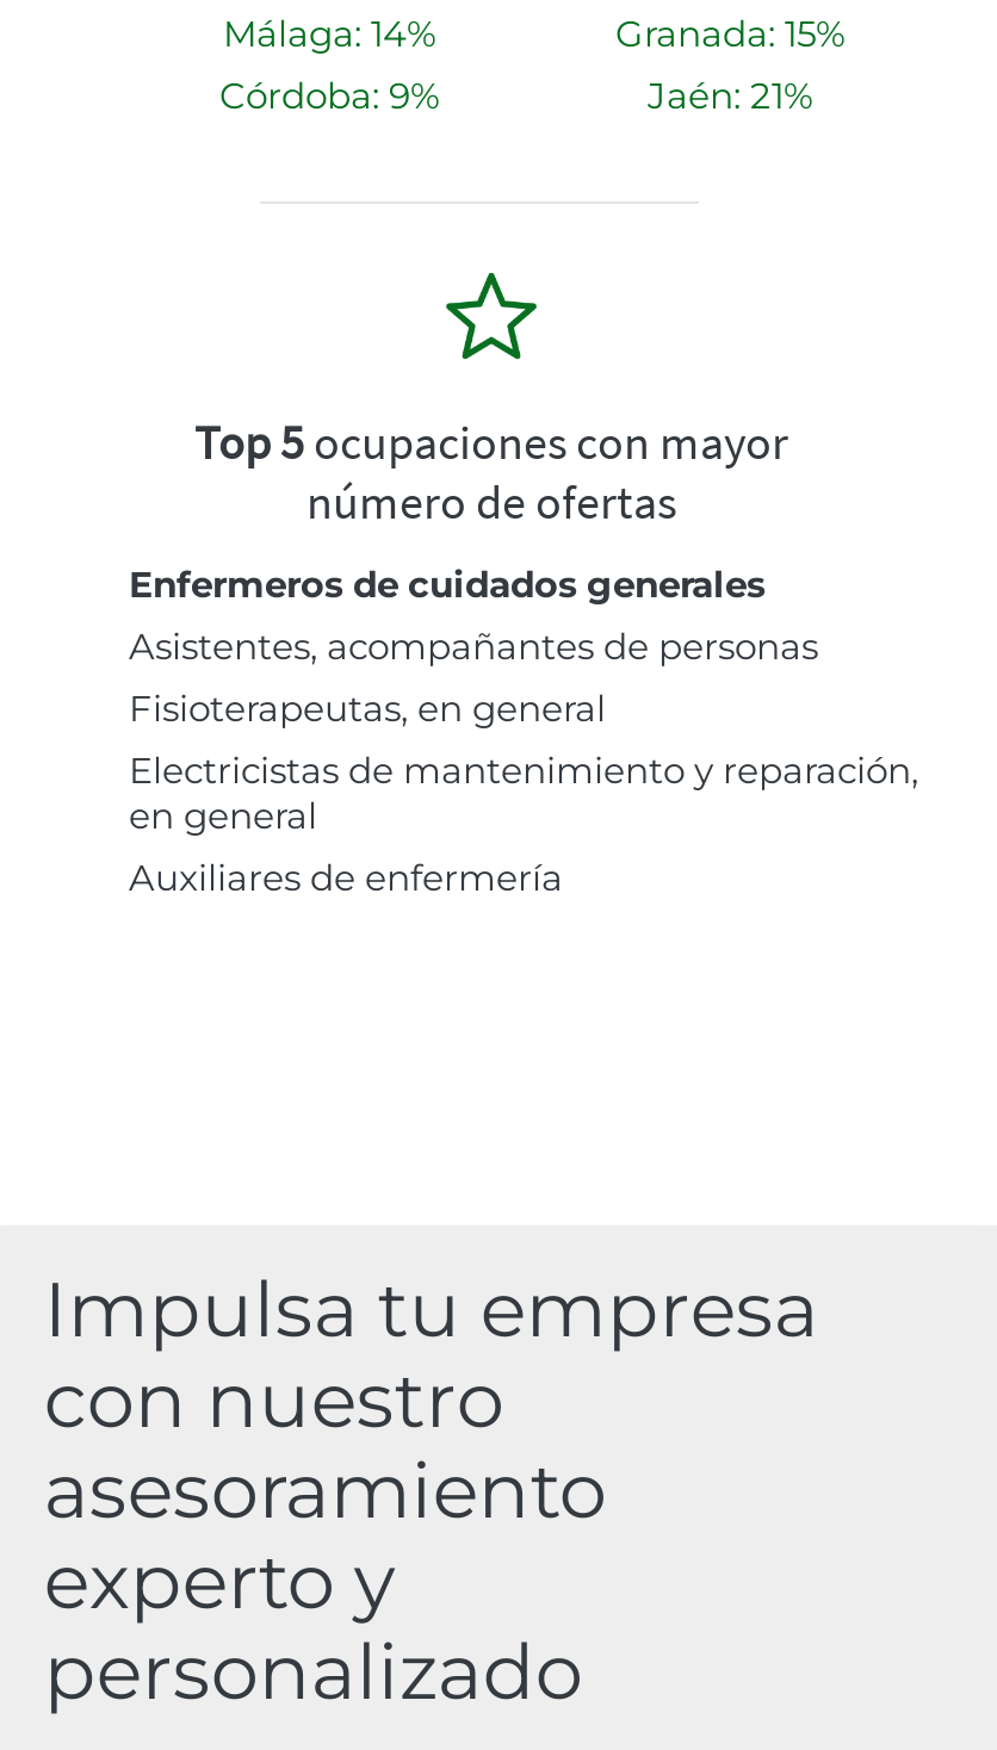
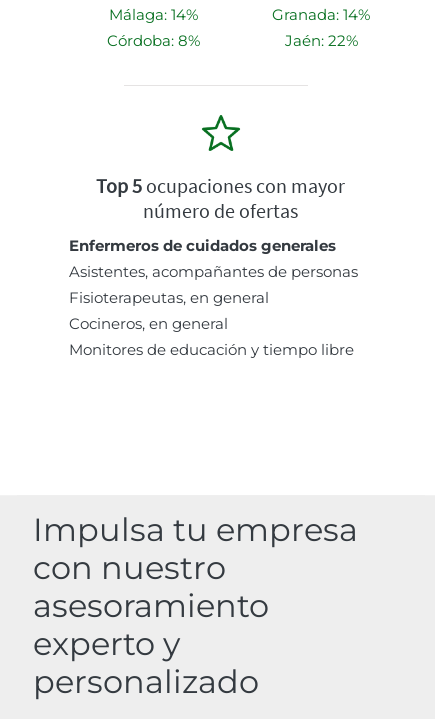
- Granada: 15%
+ Granada: 14%

- Córdoba: 9%
+ Córdoba: 8%

- Jaén: 21%
+ Jaén: 22%

- Electricistas de mantenimiento y reparación,
- en general
- Auxiliares de enfermería
+ Cocineros, en general
+ Monitores de educación y tiempo libre
